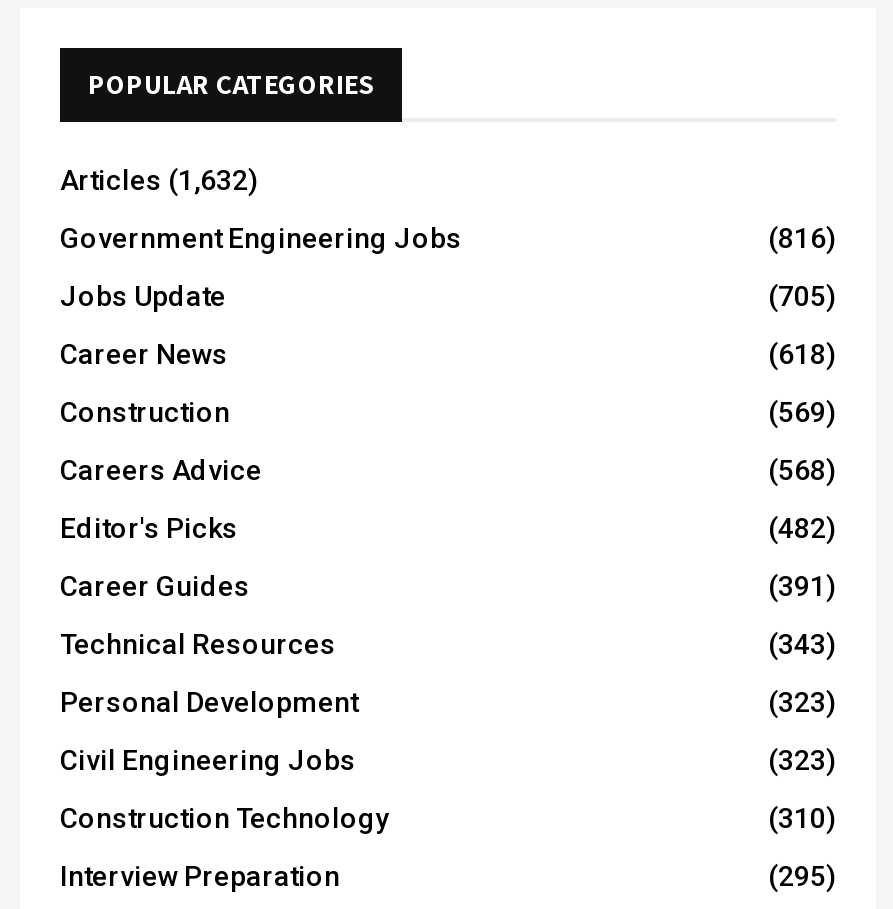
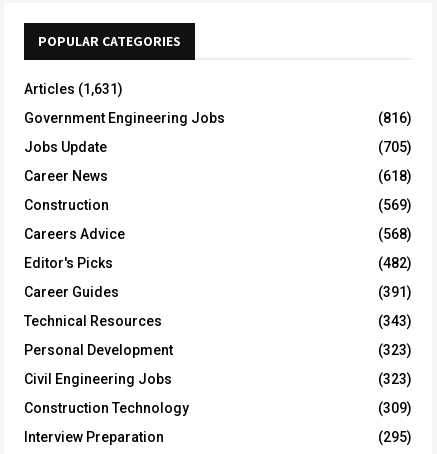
- Articles (1,632)
+ Articles (1,631)

- (310)
+ (309)
